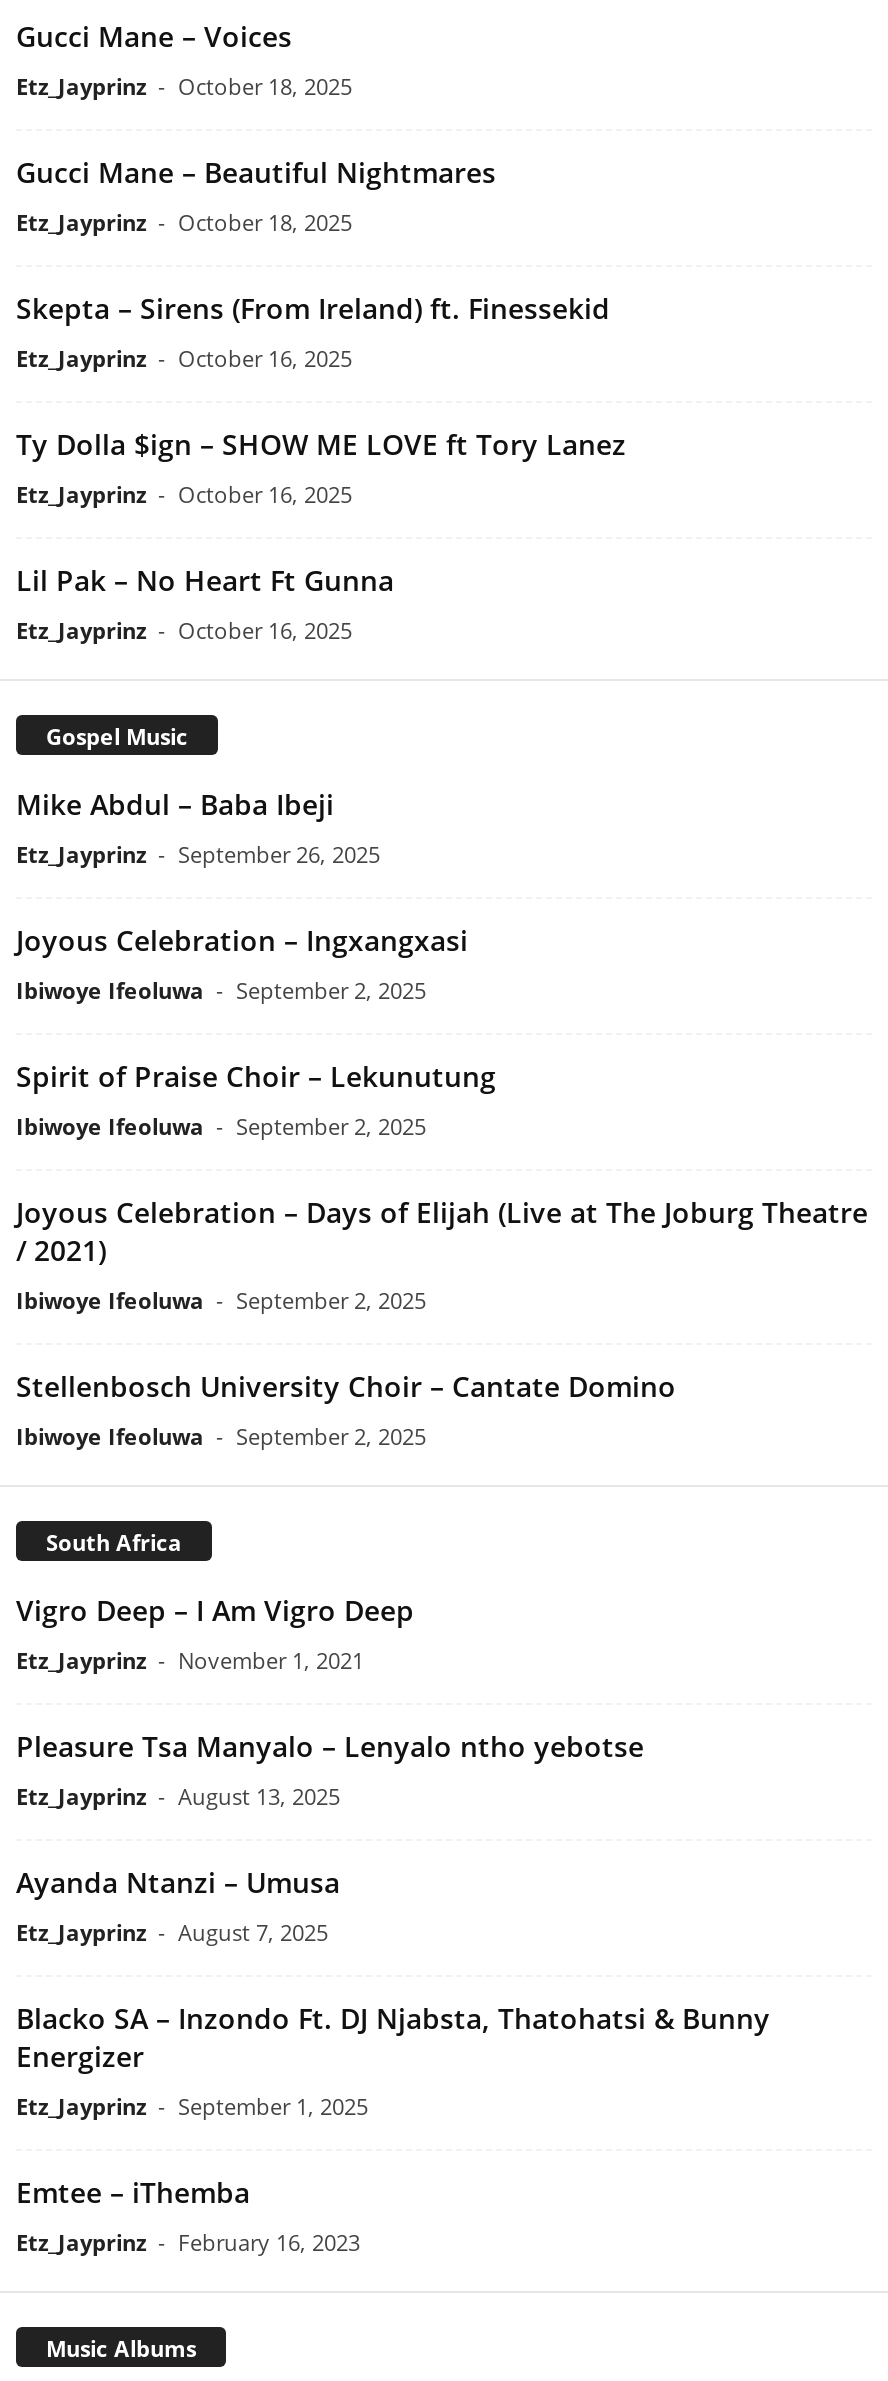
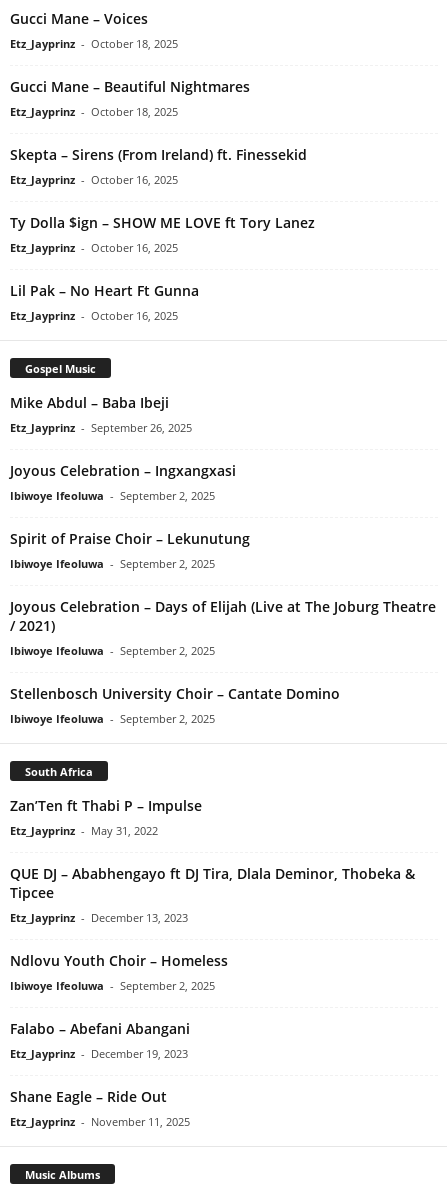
- Vigro Deep – I Am Vigro Deep
- Etz_Jayprinz - November 1, 2021
+ Zan’Ten ft Thabi P – Impulse
+ Etz_Jayprinz - May 31, 2022

- Pleasure Tsa Manyalo – Lenyalo ntho yebotse
- Etz_Jayprinz - August 13, 2025
+ QUE DJ – Ababhengayo ft DJ Tira, Dlala Deminor, Thobeka &
+ Tipcee
+ Etz_Jayprinz - December 13, 2023

- Ayanda Ntanzi – Umusa
- Etz_Jayprinz - August 7, 2025
+ Ndlovu Youth Choir – Homeless
+ Ibiwoye Ifeoluwa - September 2, 2025

- Blacko SA – Inzondo Ft. DJ Njabsta, Thatohatsi & Bunny
- Energizer
- Etz_Jayprinz - September 1, 2025
+ Falabo – Abefani Abangani
+ Etz_Jayprinz - December 19, 2023

- Emtee – iThemba
- Etz_Jayprinz - February 16, 2023
+ Shane Eagle – Ride Out
+ Etz_Jayprinz - November 11, 2025
